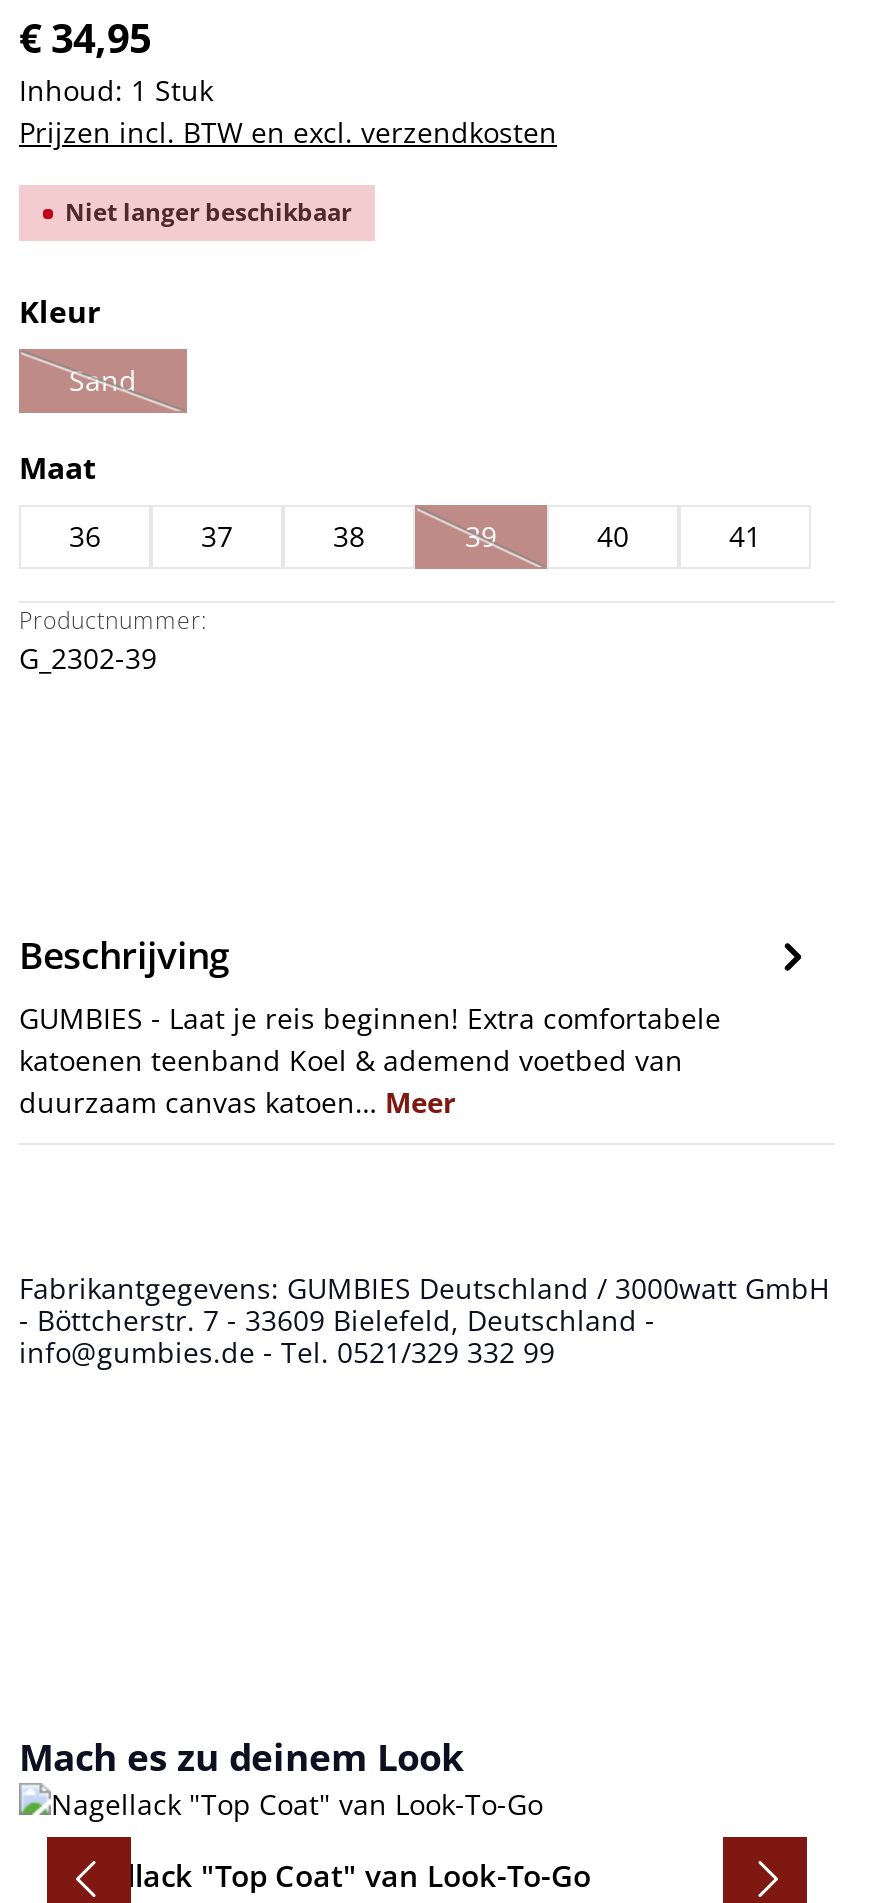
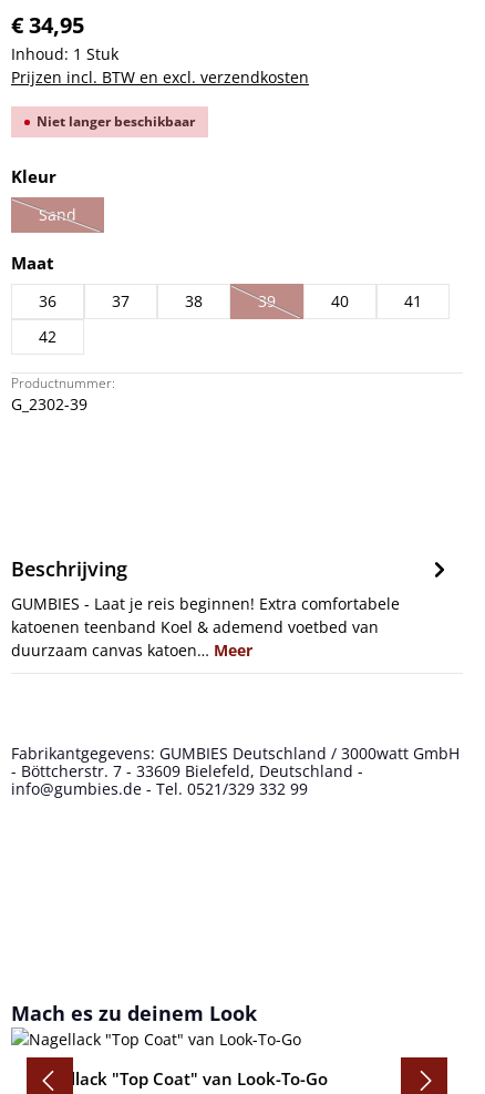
+ 42
